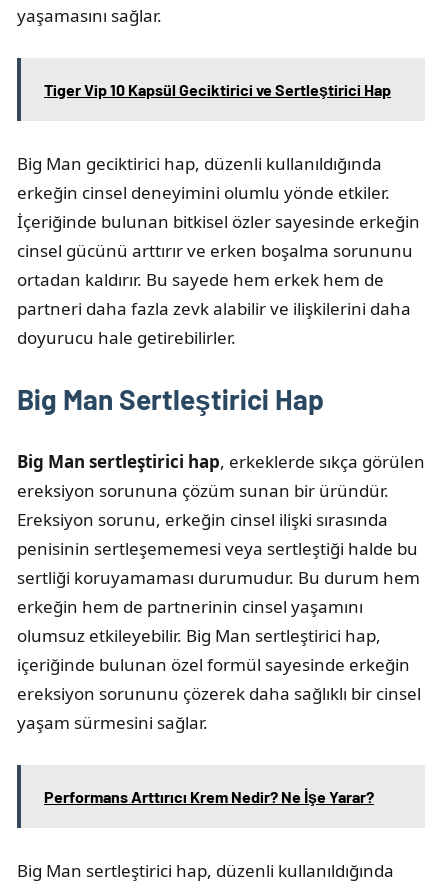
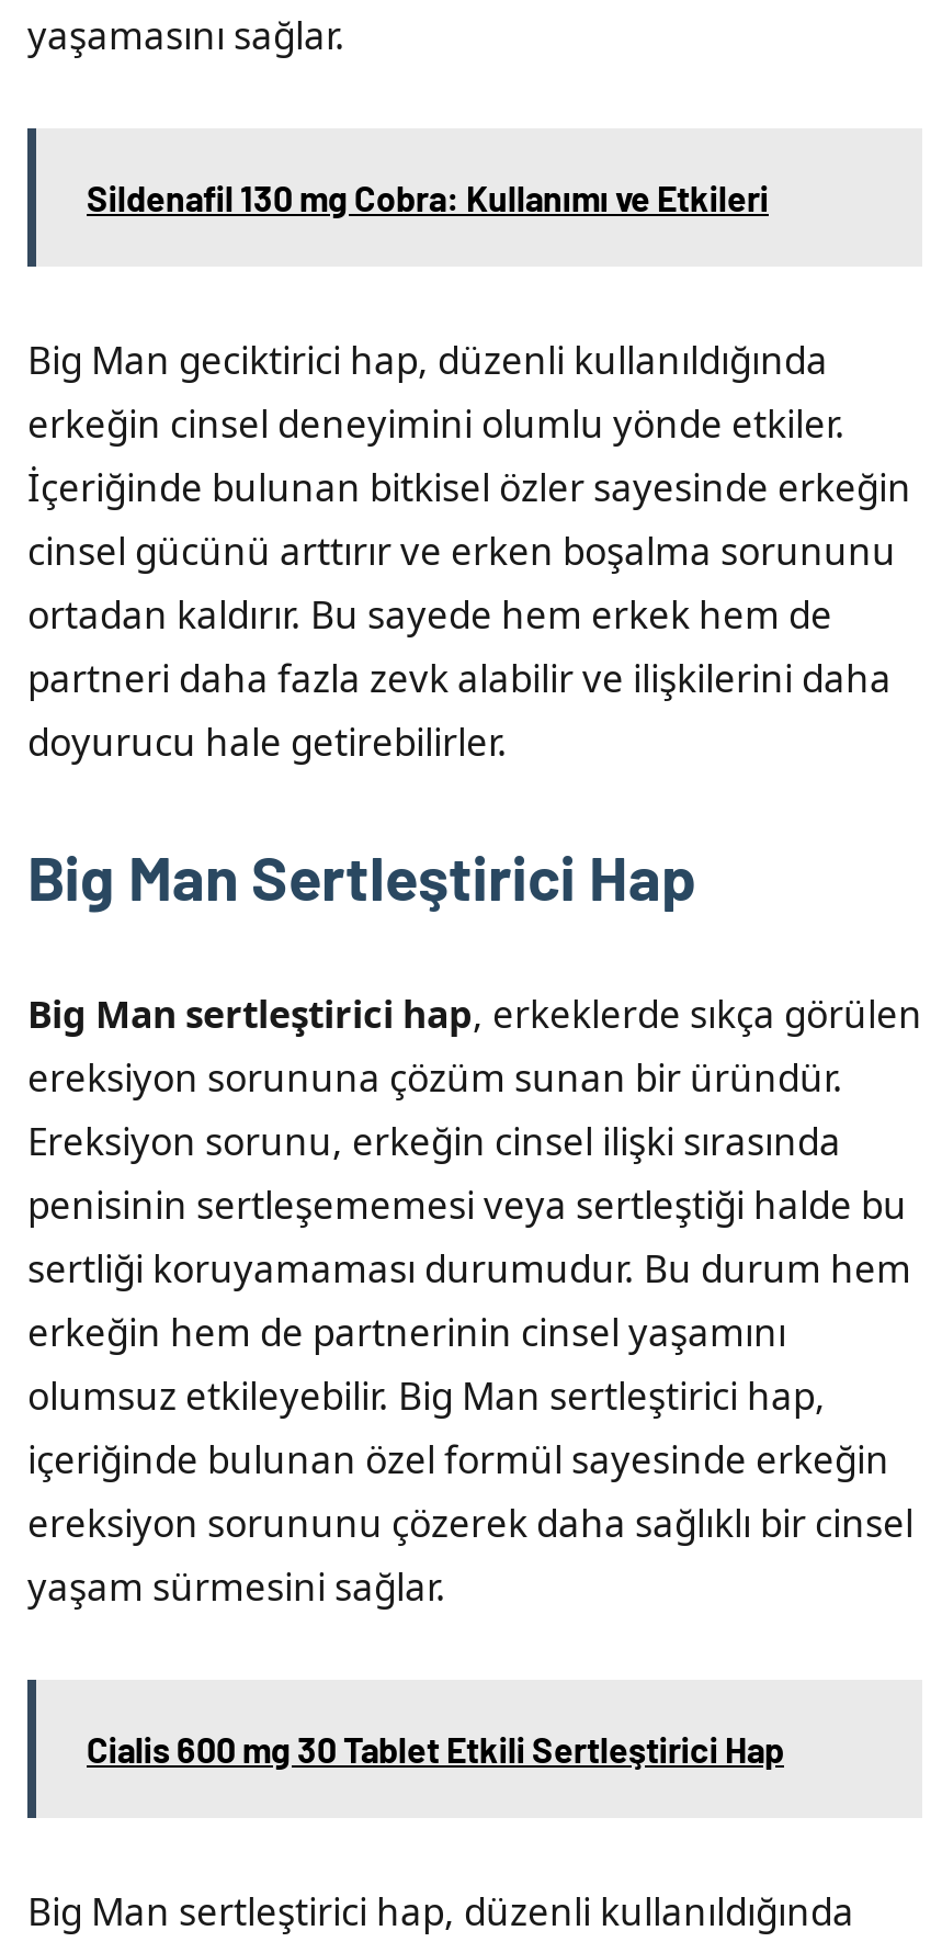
- Tiger Vip 10 Kapsül Geciktirici ve Sertleştirici Hap
+ Sildenafil 130 mg Cobra: Kullanımı ve Etkileri

- Performans Arttırıcı Krem Nedir? Ne İşe Yarar?
+ Cialis 600 mg 30 Tablet Etkili Sertleştirici Hap
